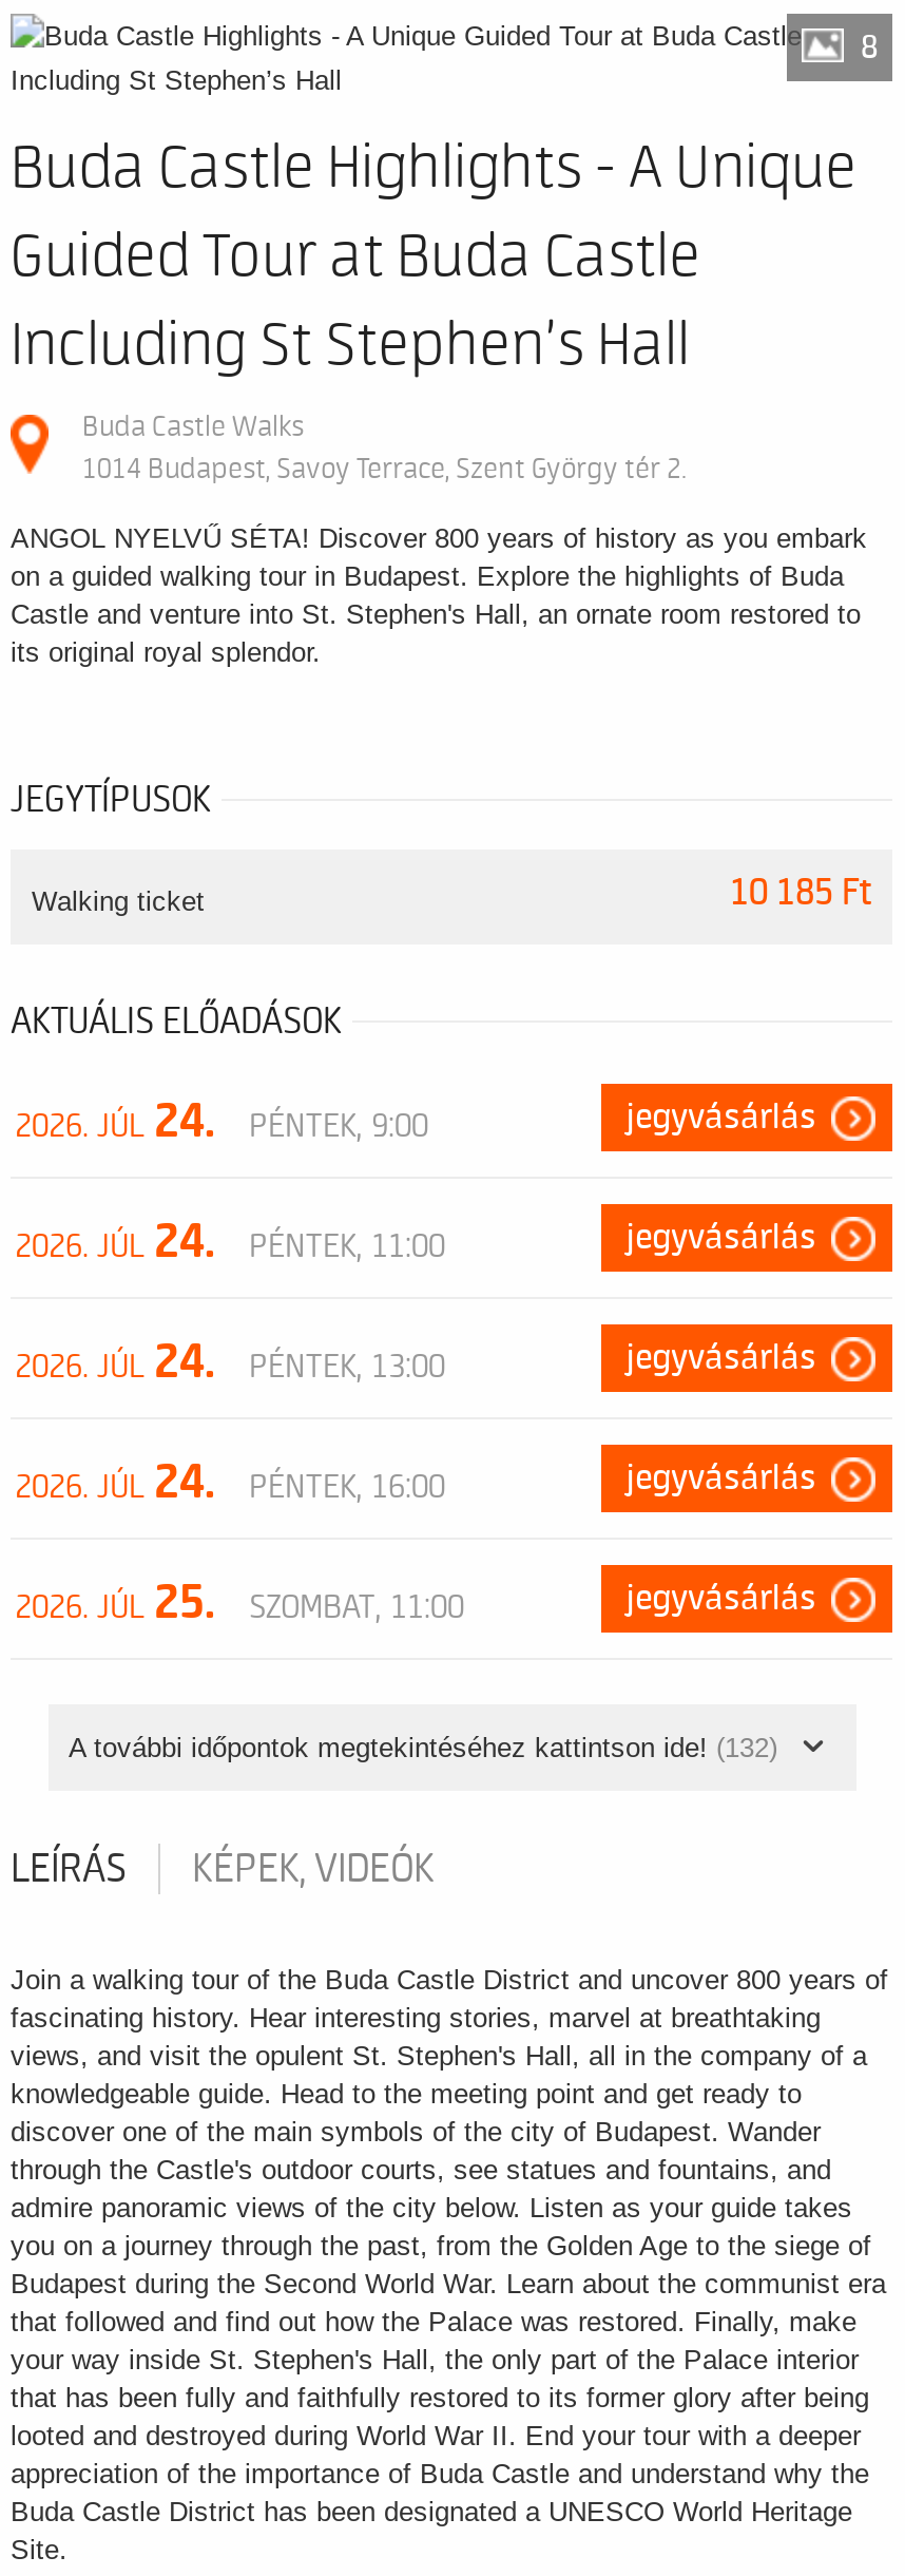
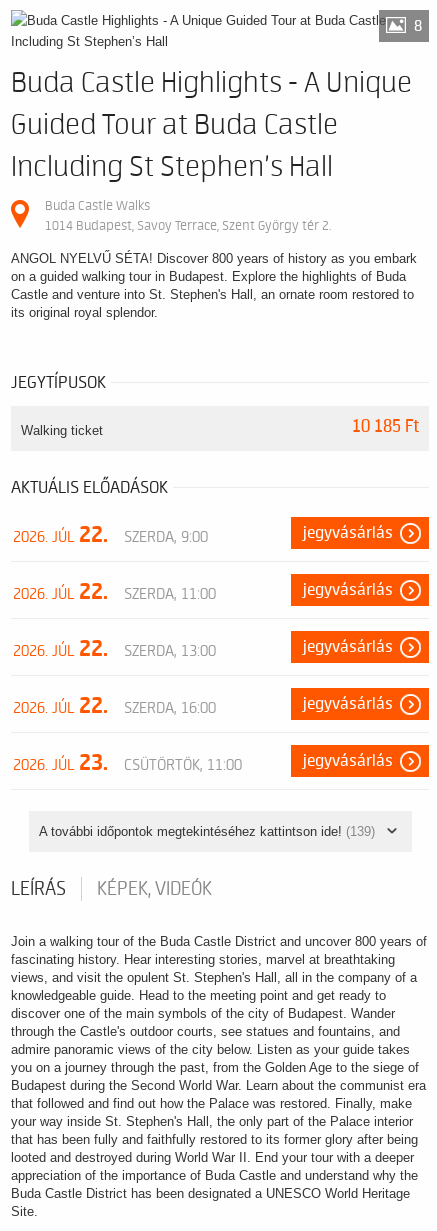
- 2026. JÚL 24.
- PÉNTEK, 9:00
+ 2026. JÚL 22.
+ SZERDA, 9:00

- 2026. JÚL 24.
- PÉNTEK, 11:00
+ 2026. JÚL 22.
+ SZERDA, 11:00

- 2026. JÚL 24.
- PÉNTEK, 13:00
+ 2026. JÚL 22.
+ SZERDA, 13:00

- 2026. JÚL 24.
- PÉNTEK, 16:00
+ 2026. JÚL 22.
+ SZERDA, 16:00

- 2026. JÚL 25.
- SZOMBAT, 11:00
+ 2026. JÚL 23.
+ CSÜTÖRTÖK, 11:00

- A további időpontok megtekintéséhez kattintson ide! (132)
+ A további időpontok megtekintéséhez kattintson ide! (139)
